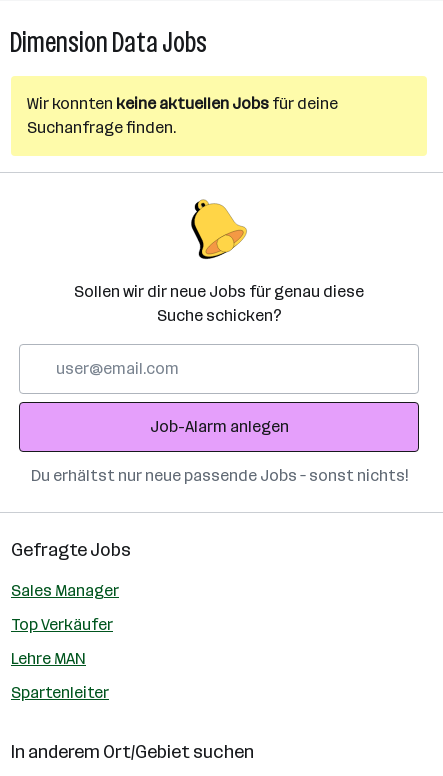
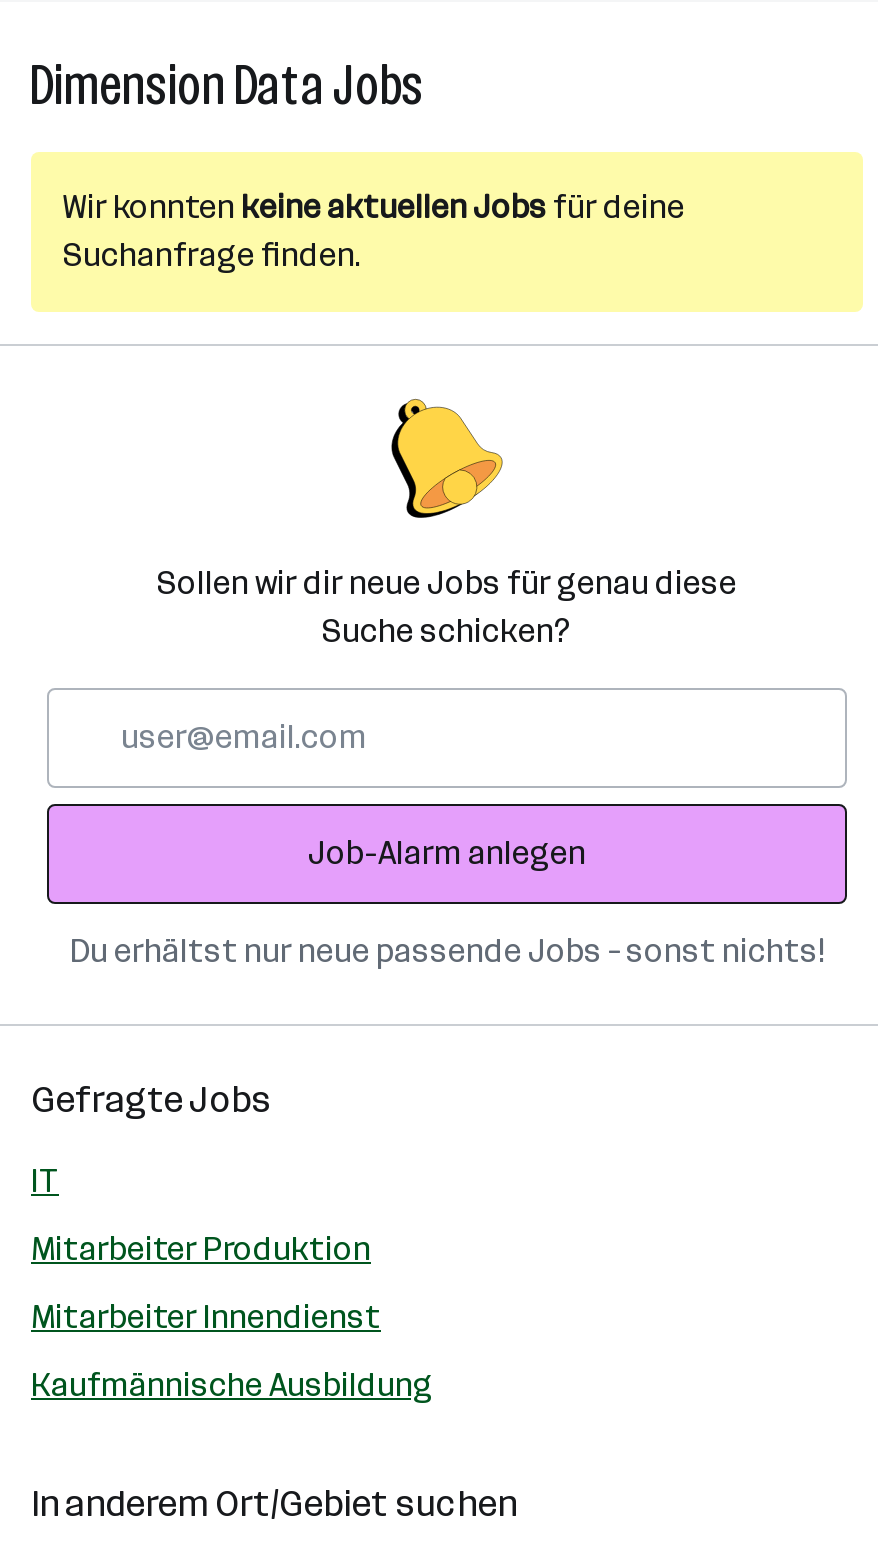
- Sales Manager
+ IT

- Top Verkäufer
+ Mitarbeiter Produktion

- Lehre MAN
+ Mitarbeiter Innendienst

- Spartenleiter
+ Kaufmännische Ausbildung
